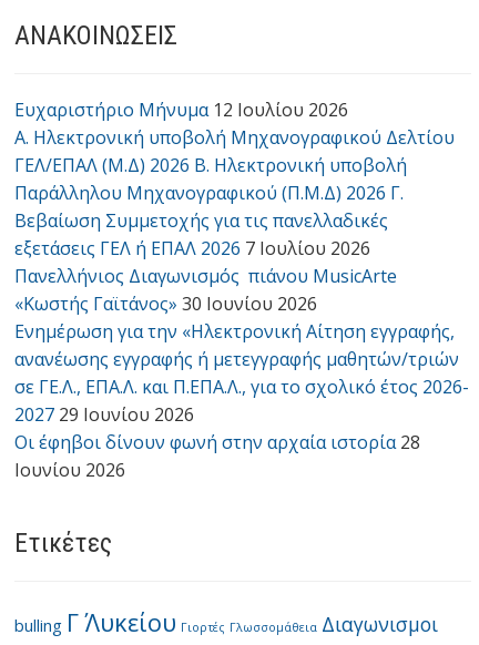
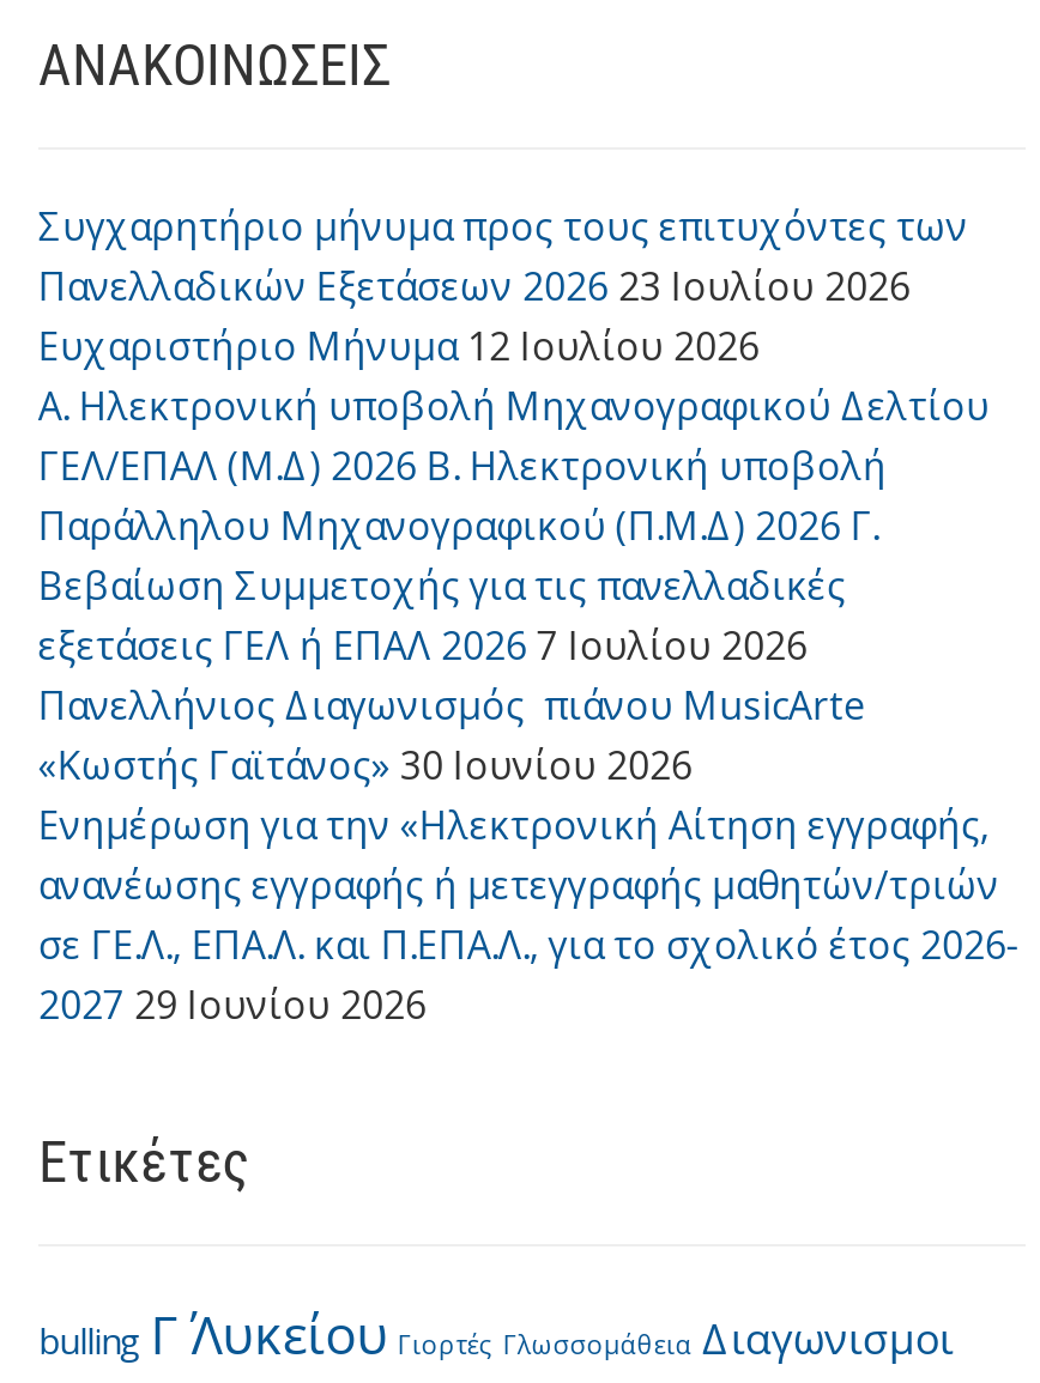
+ Συγχαρητήριο μήνυμα προς τους επιτυχόντες των
+ Πανελλαδικών Εξετάσεων 2026 23 Ιουλίου 2026

moved down: Ευχαριστήριο Μήνυμα 12 Ιουλίου 2026 | Α. Ηλεκτρονική υποβολή Μηχανογραφικού Δελτίου | ΓΕΛ/ΕΠΑΛ (Μ.Δ) 2026 Β. Ηλεκτρονική υποβολή | ... | σε ΓΕ.Λ., ΕΠΑ.Λ. και Π.ΕΠΑ.Λ., για το σχολικό έτος 2026- | 2027 29 Ιουνίου 2026

- Οι έφηβοι δίνουν φωνή στην αρχαία ιστορία 28
- Ιουνίου 2026
